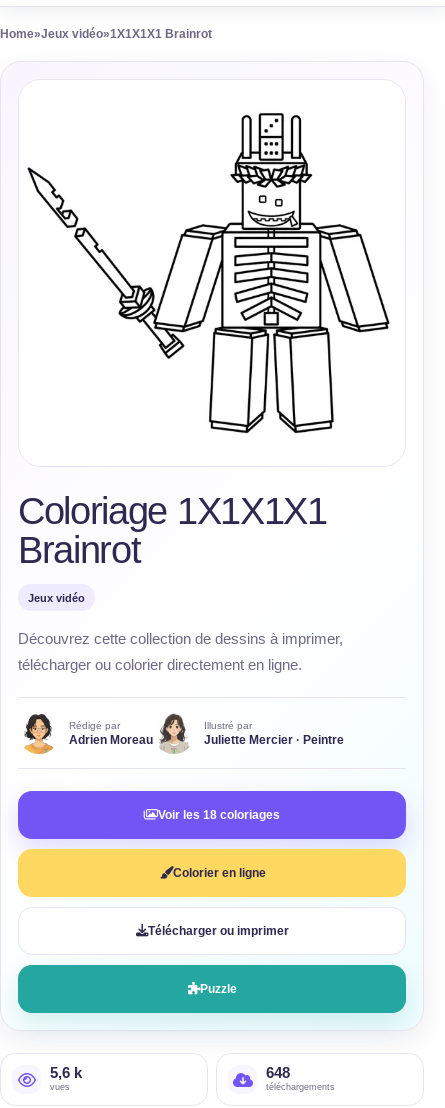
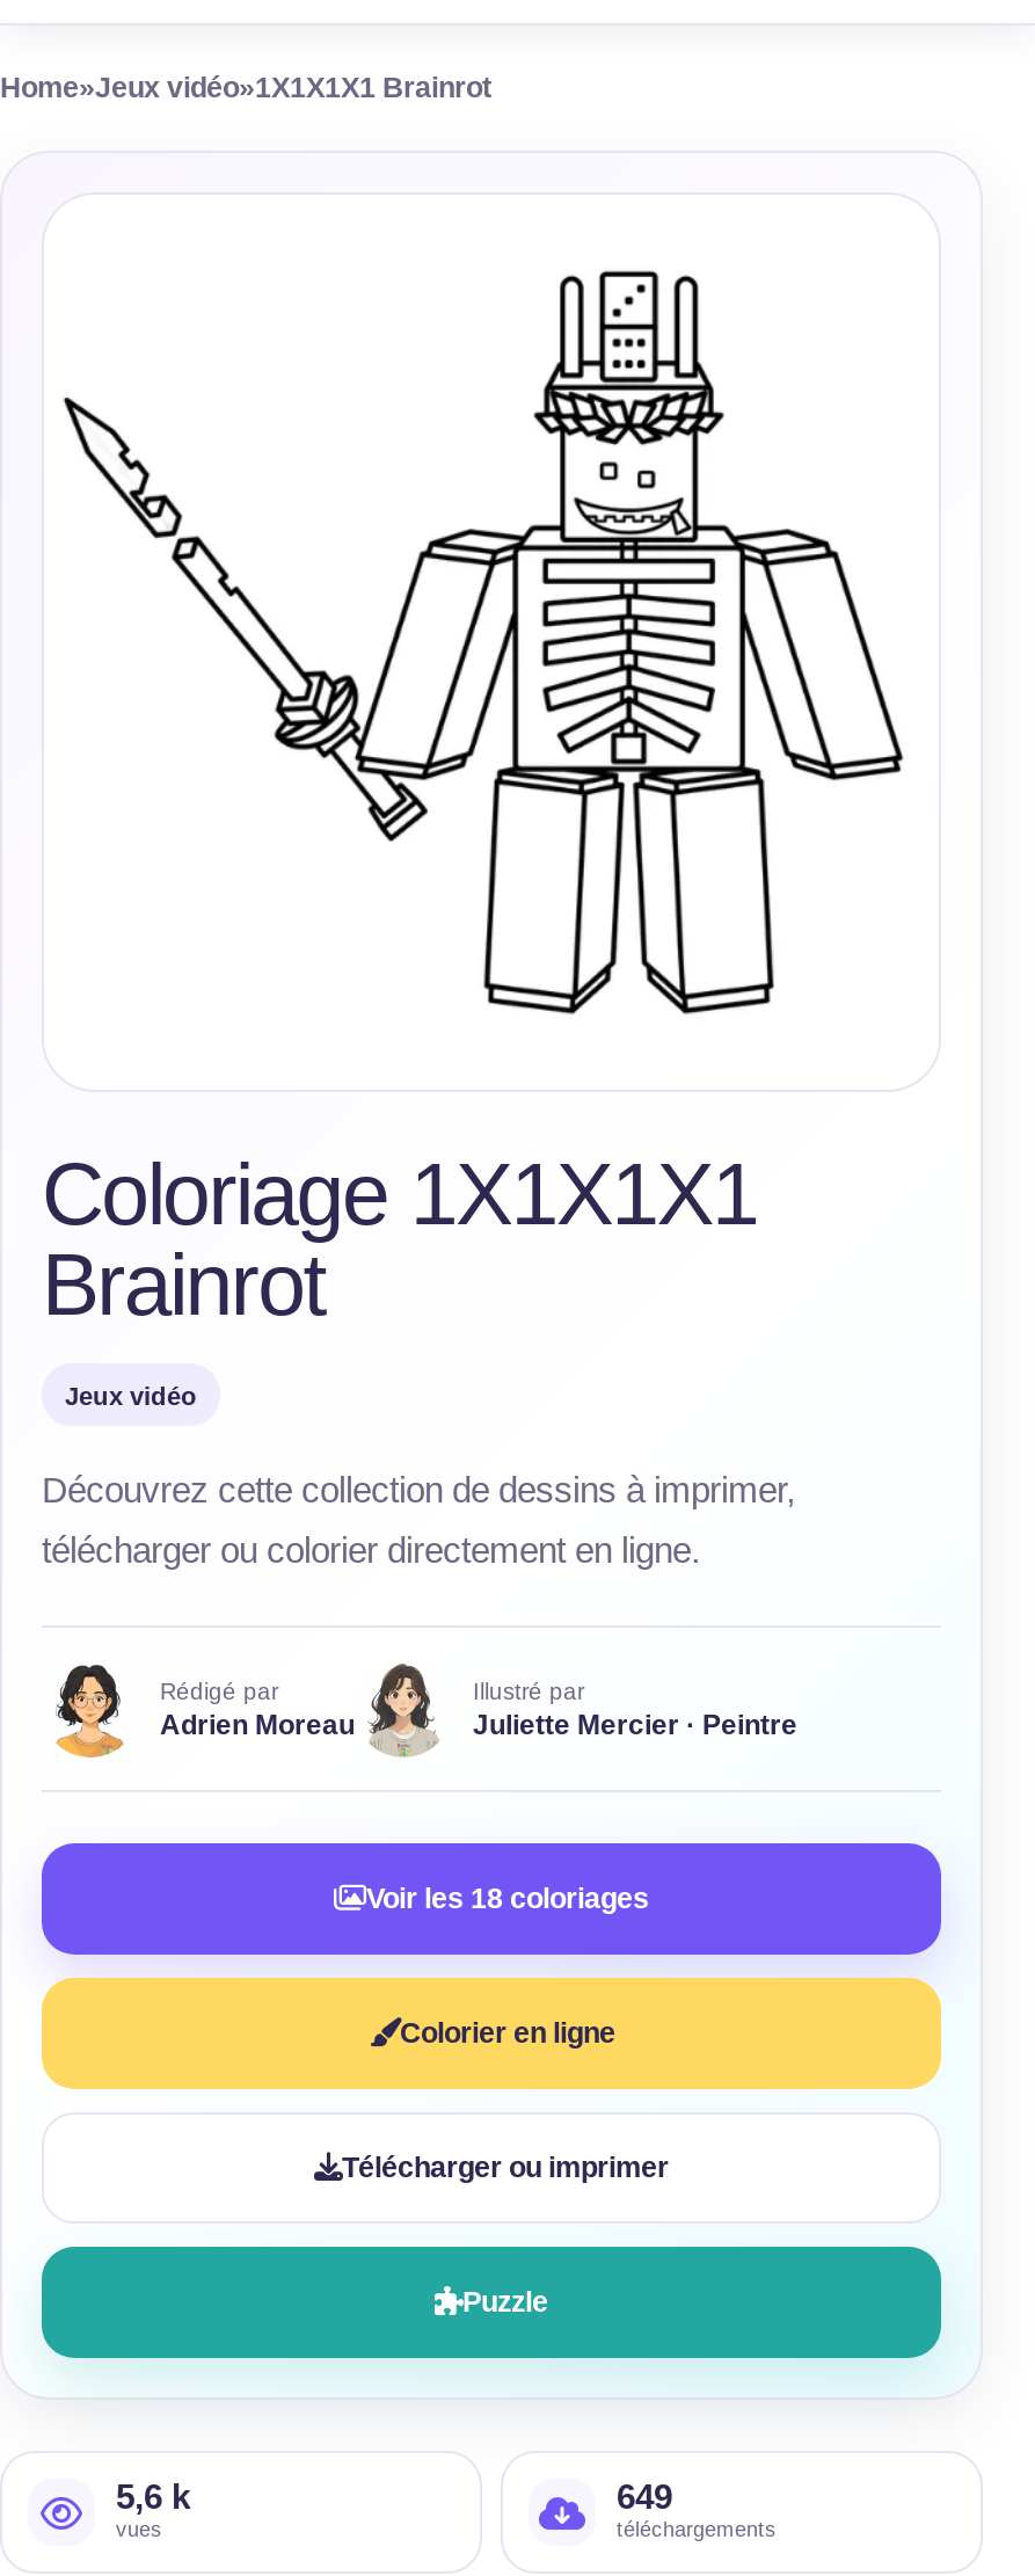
- 648
+ 649
